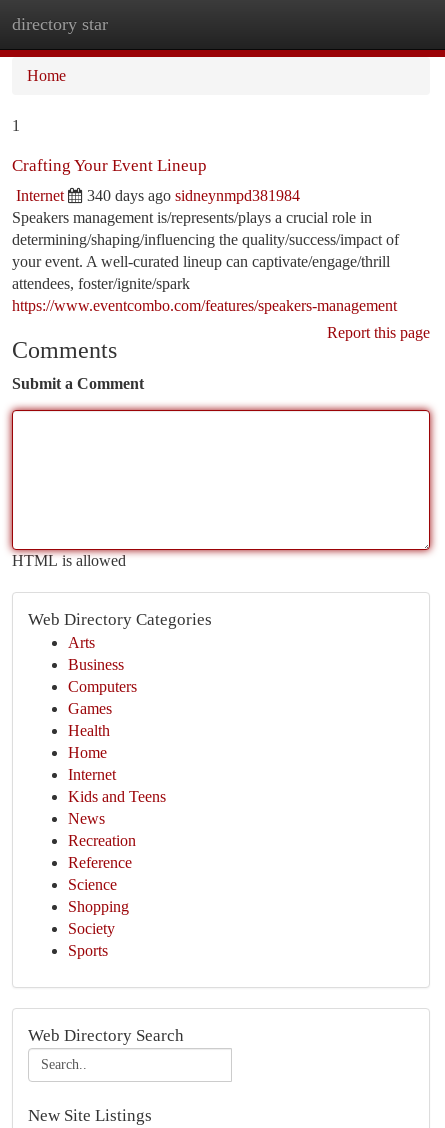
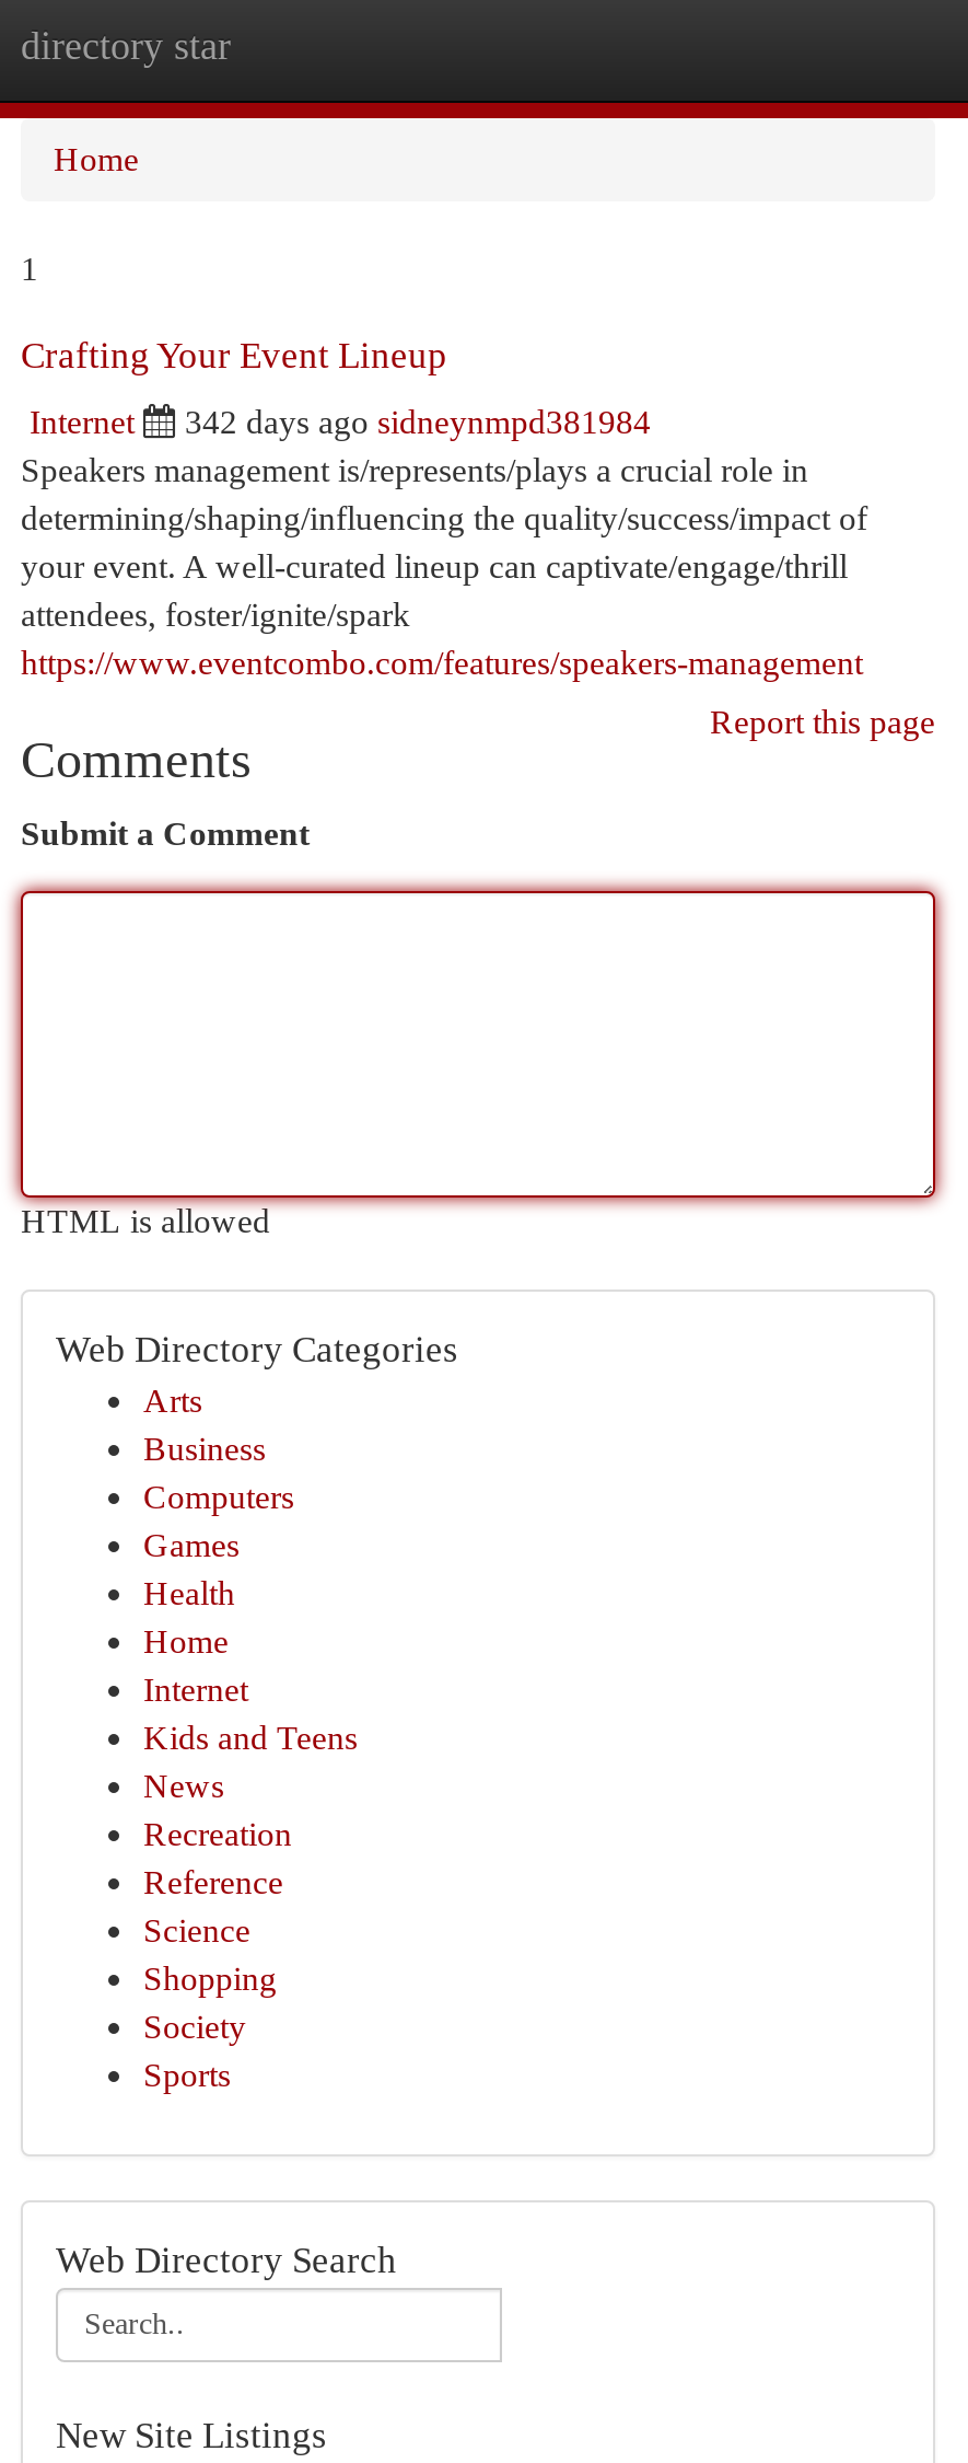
- 340 days ago sidneynmpd381984
+ 342 days ago sidneynmpd381984
